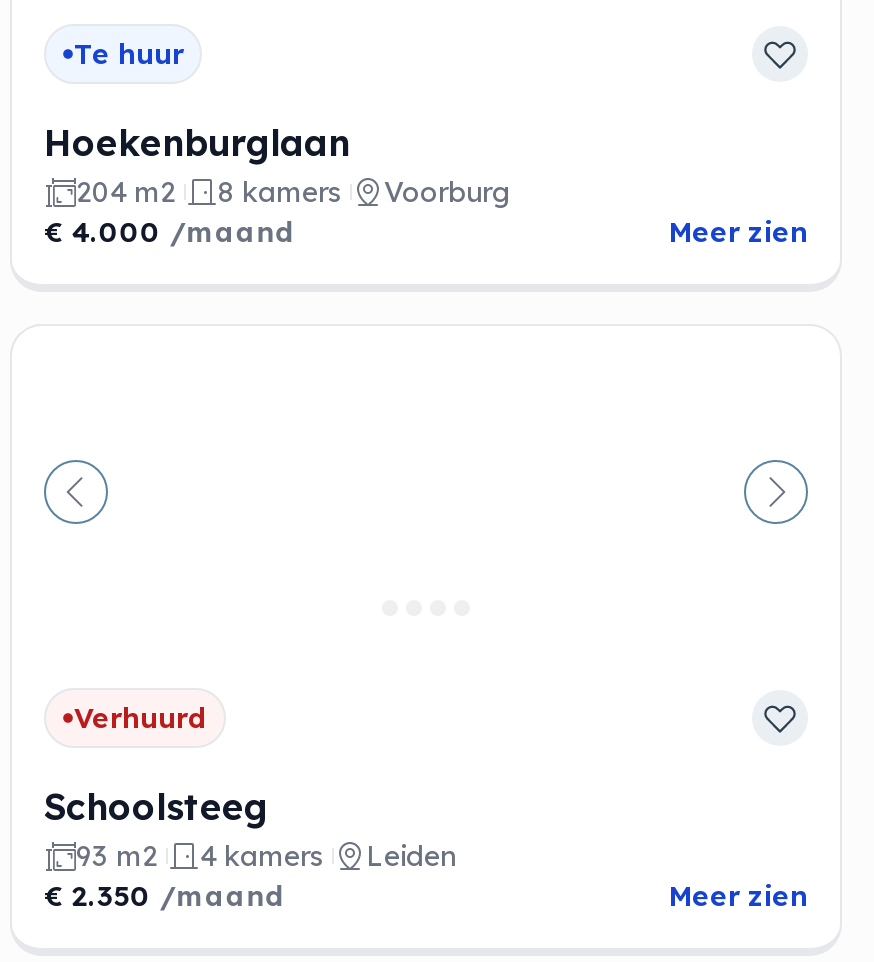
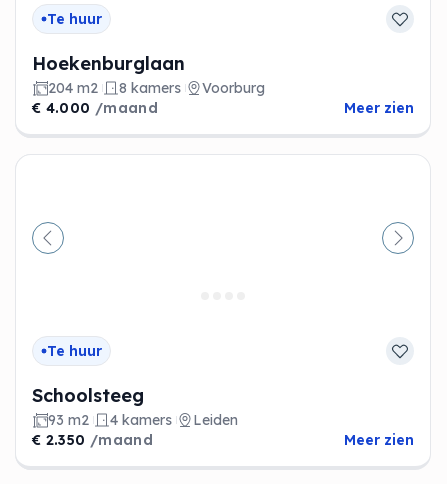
- Verhuurd
+ Te huur
